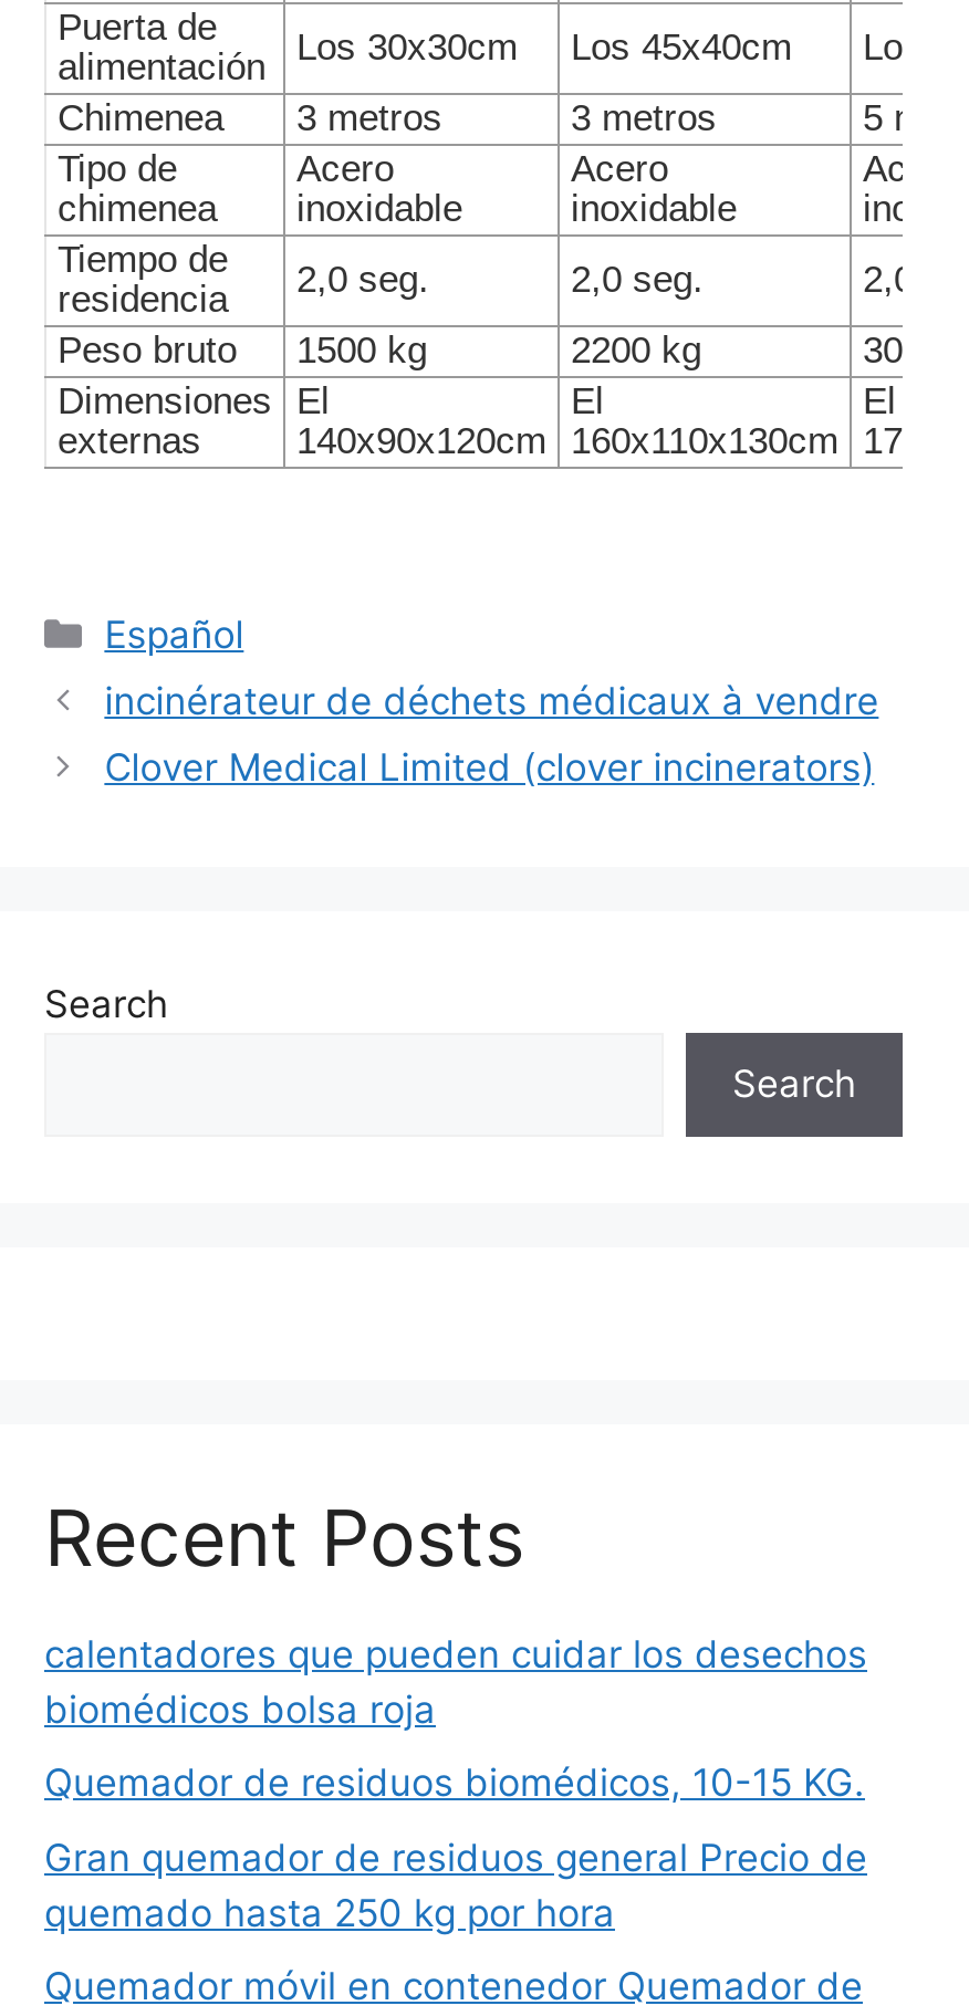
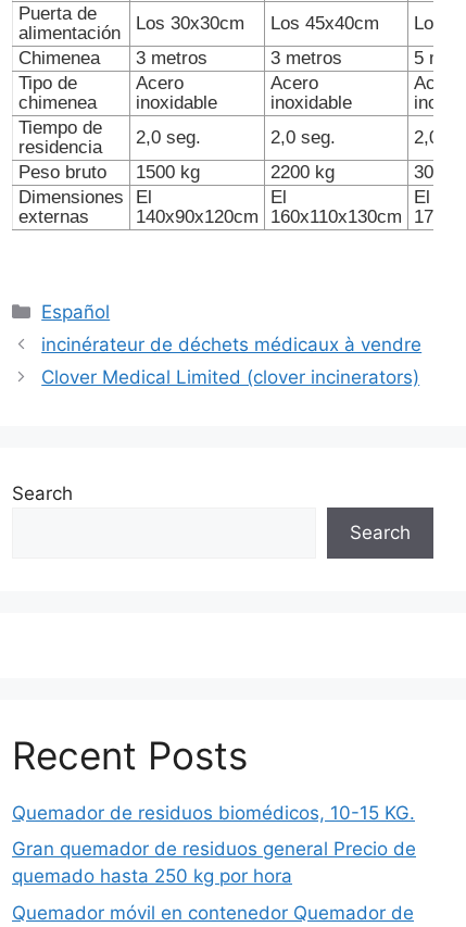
- calentadores que pueden cuidar los desechos
- biomédicos bolsa roja
